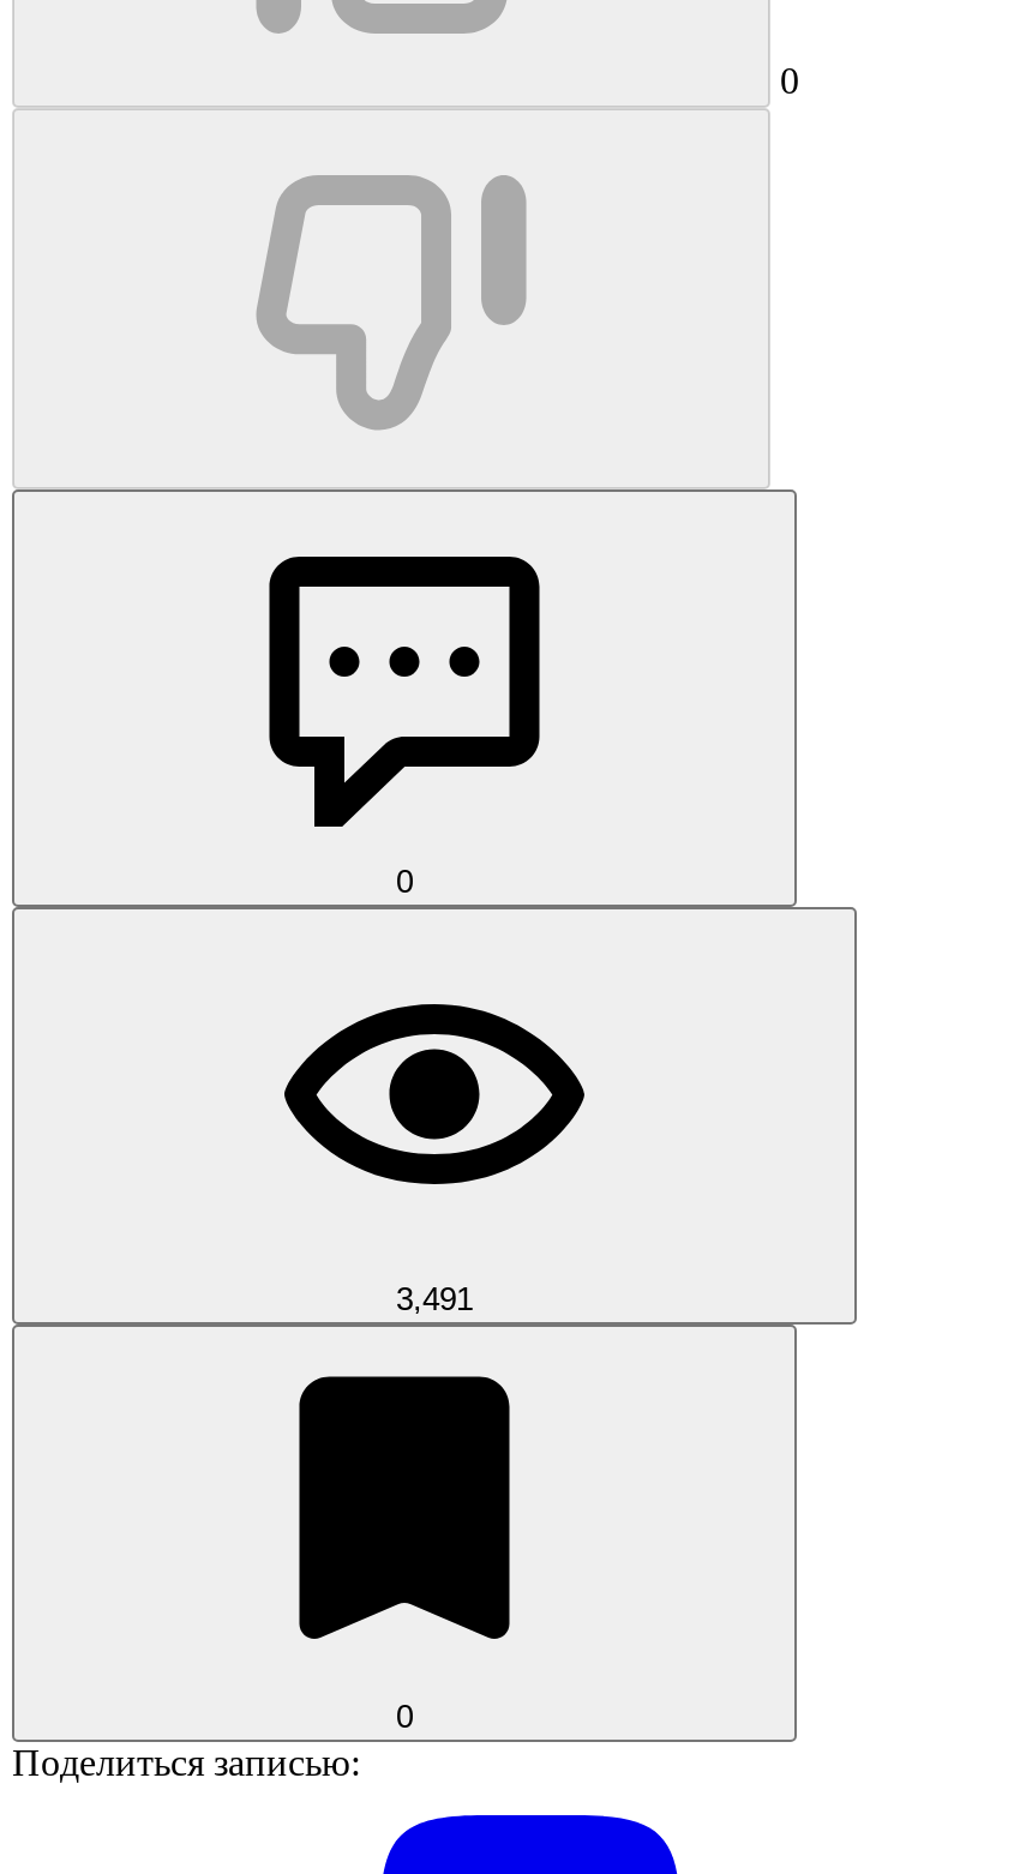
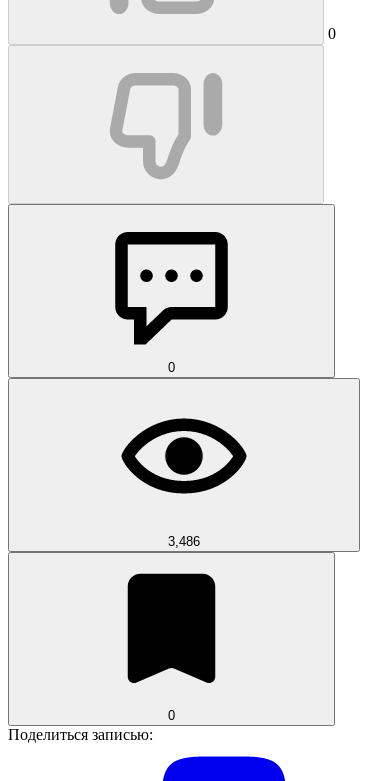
- 3,491
+ 3,486
